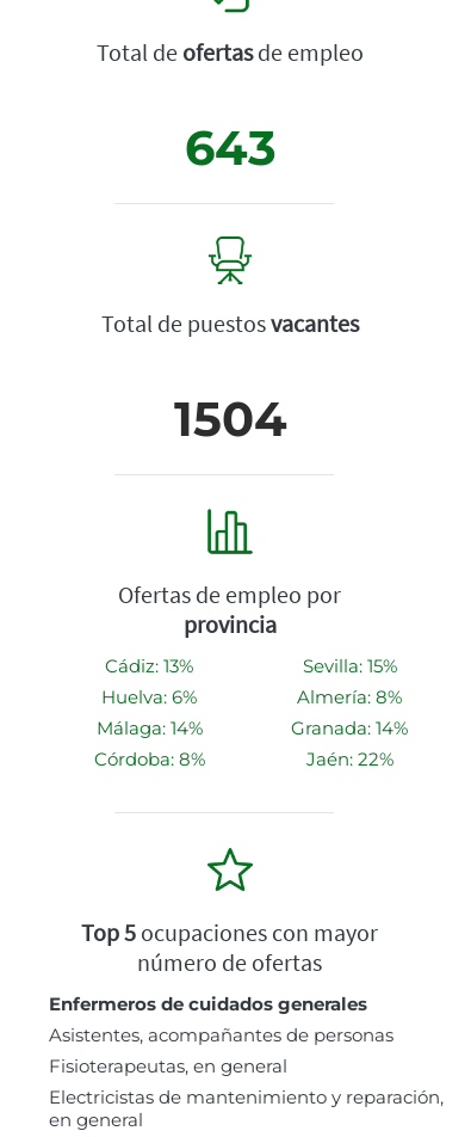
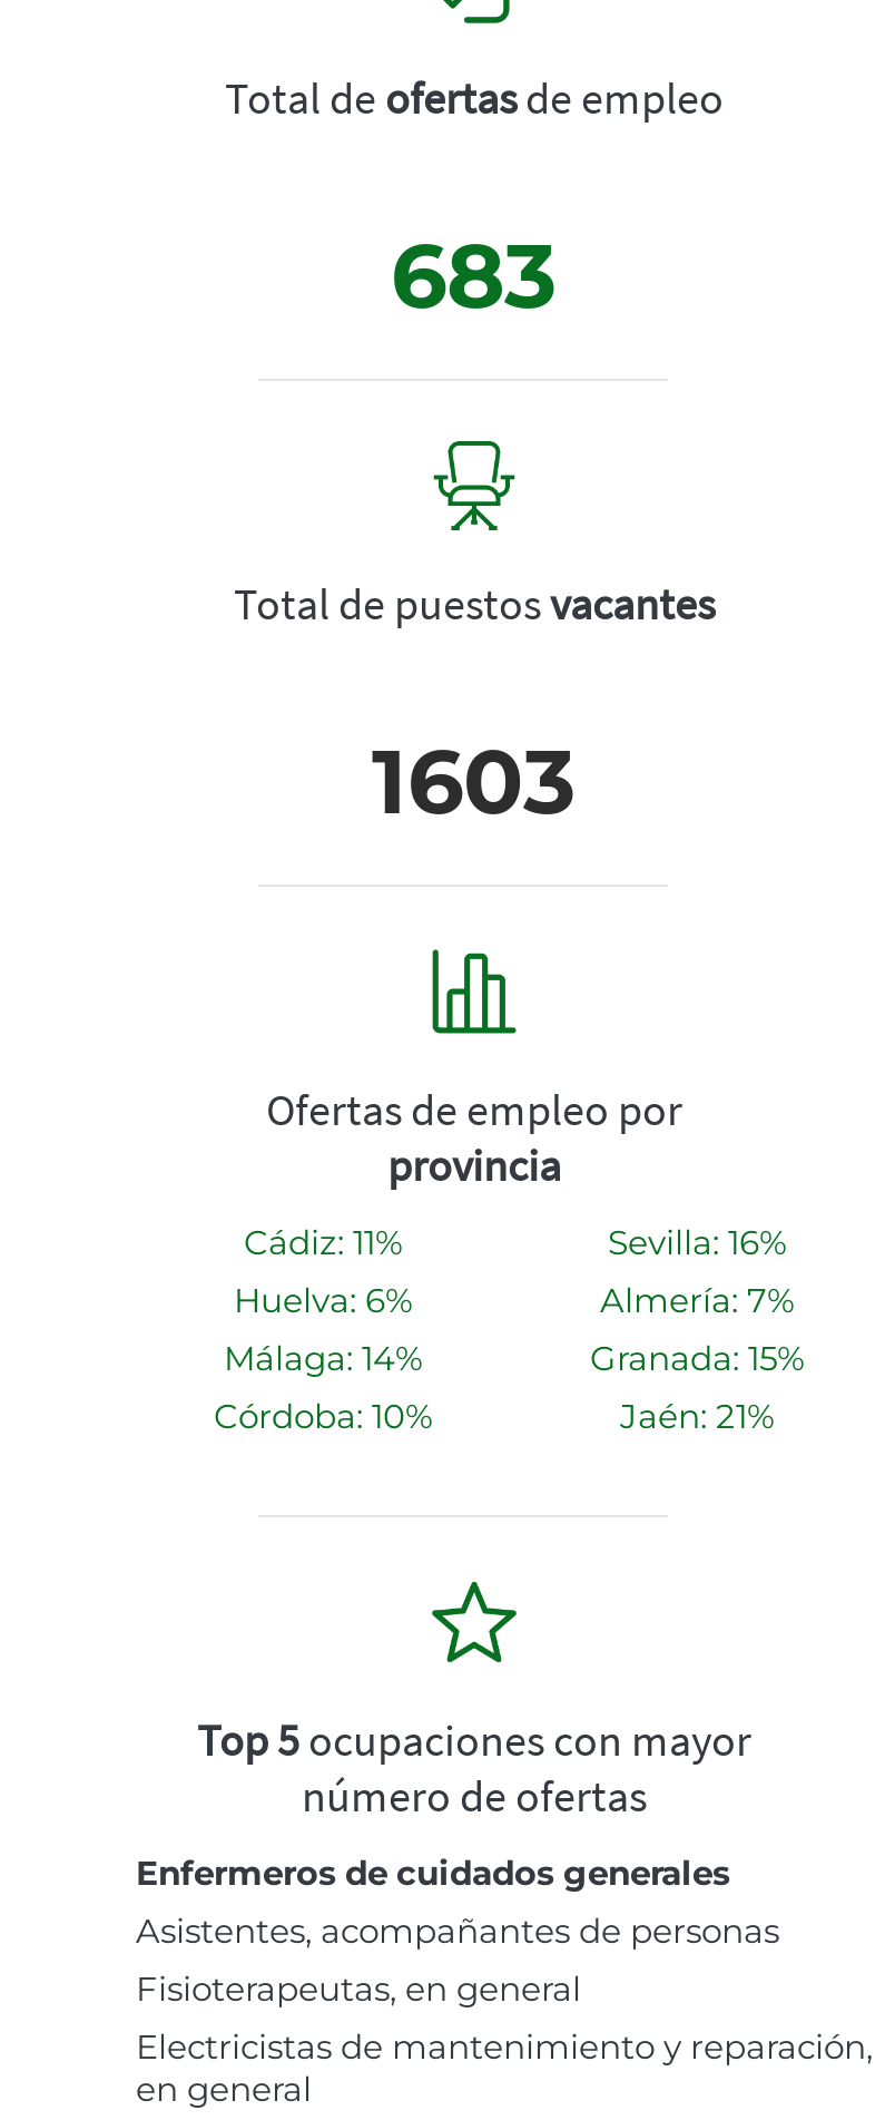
- 643
+ 683

- 1504
+ 1603

- Cádiz: 13%
+ Cádiz: 11%

- Sevilla: 15%
+ Sevilla: 16%

- Almería: 8%
+ Almería: 7%

- Granada: 14%
+ Granada: 15%

- Córdoba: 8%
+ Córdoba: 10%

- Jaén: 22%
+ Jaén: 21%
